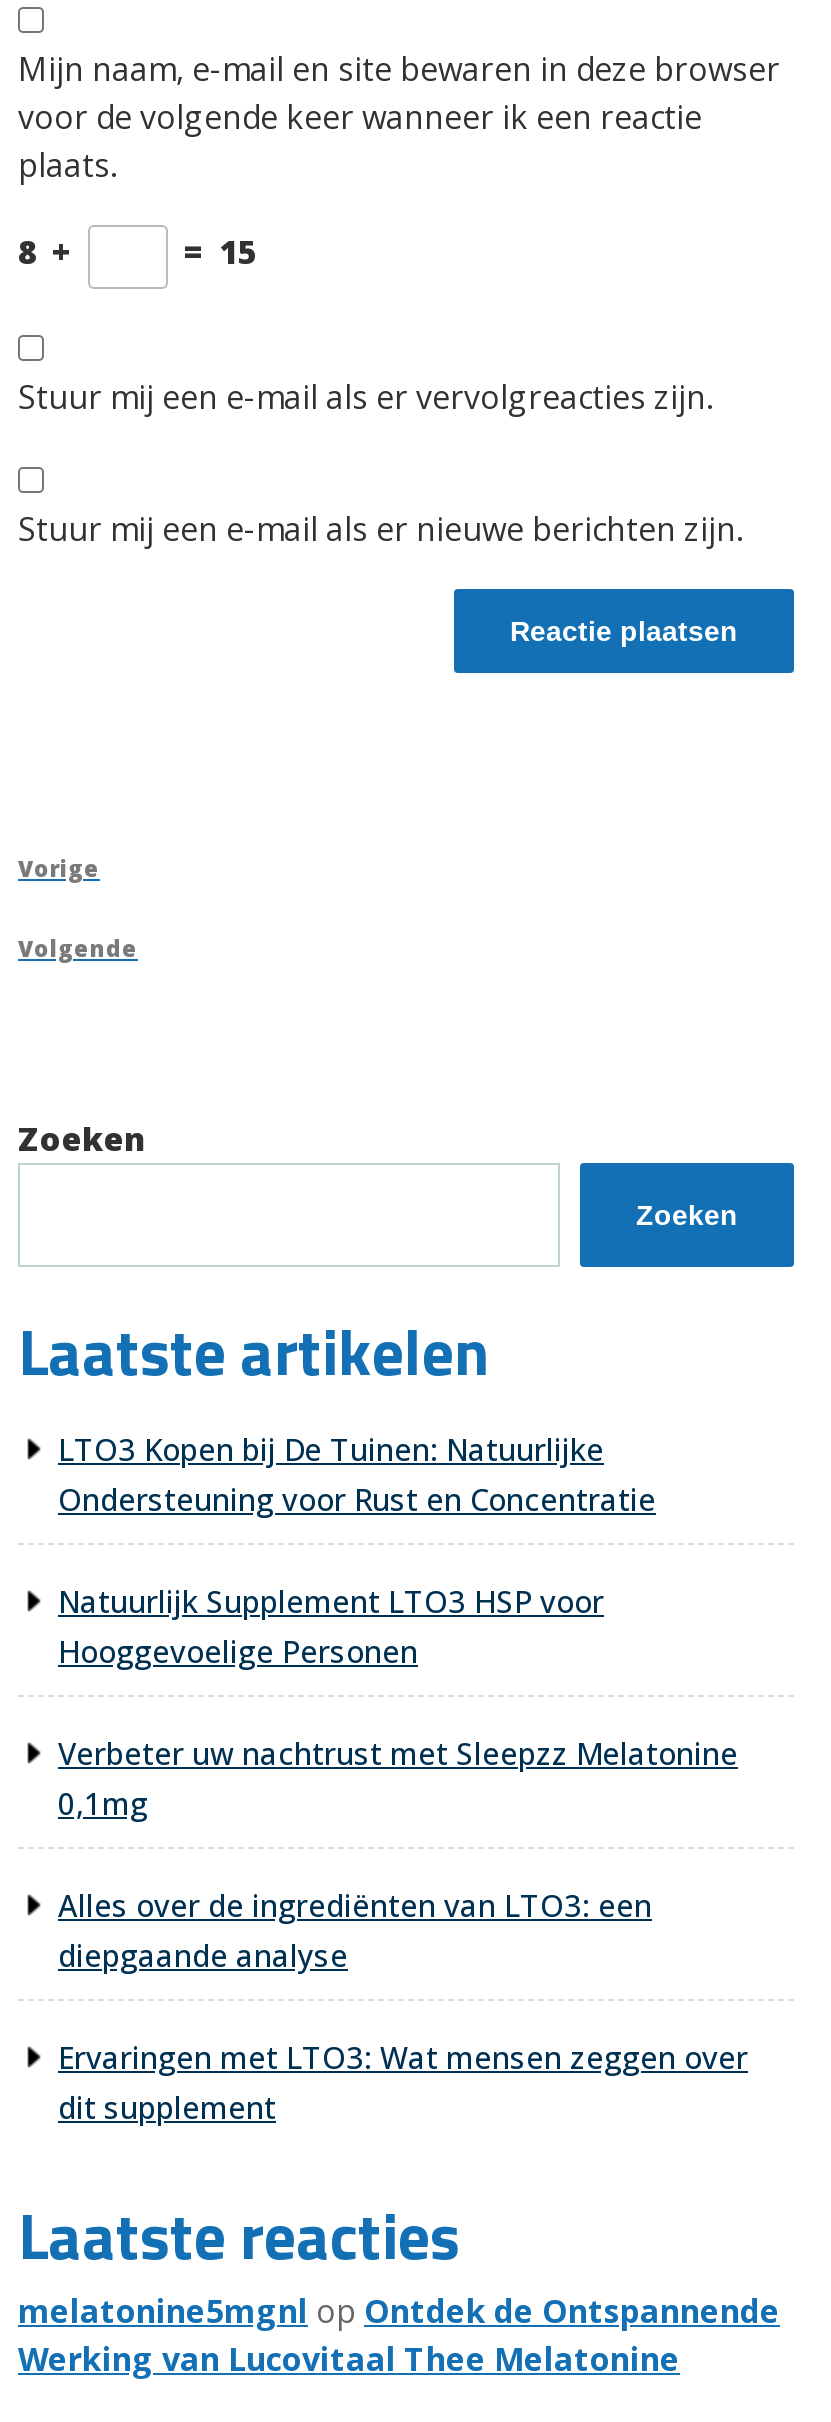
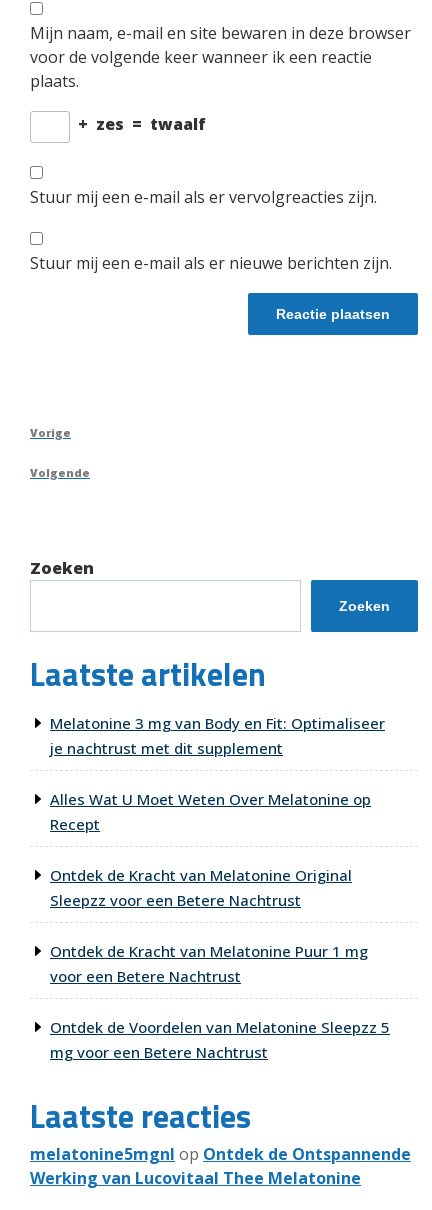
- 8 +
- = 15
+ + zes = twaalf

- LTO3 Kopen bij De Tuinen: Natuurlijke
- Ondersteuning voor Rust en Concentratie
+ Melatonine 3 mg van Body en Fit: Optimaliseer
+ je nachtrust met dit supplement

- Natuurlijk Supplement LTO3 HSP voor
- Hooggevoelige Personen
+ Alles Wat U Moet Weten Over Melatonine op
+ Recept

- Verbeter uw nachtrust met Sleepzz Melatonine
- 0,1mg
+ Ontdek de Kracht van Melatonine Original
+ Sleepzz voor een Betere Nachtrust

- Alles over de ingrediënten van LTO3: een
- diepgaande analyse
+ Ontdek de Kracht van Melatonine Puur 1 mg
+ voor een Betere Nachtrust

- Ervaringen met LTO3: Wat mensen zeggen over
- dit supplement
+ Ontdek de Voordelen van Melatonine Sleepzz 5
+ mg voor een Betere Nachtrust
